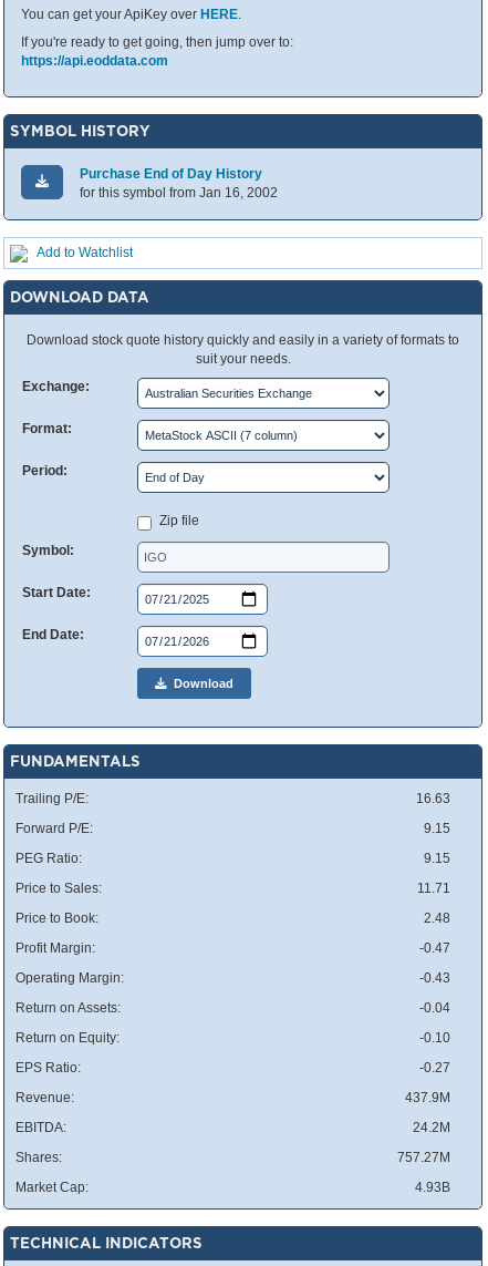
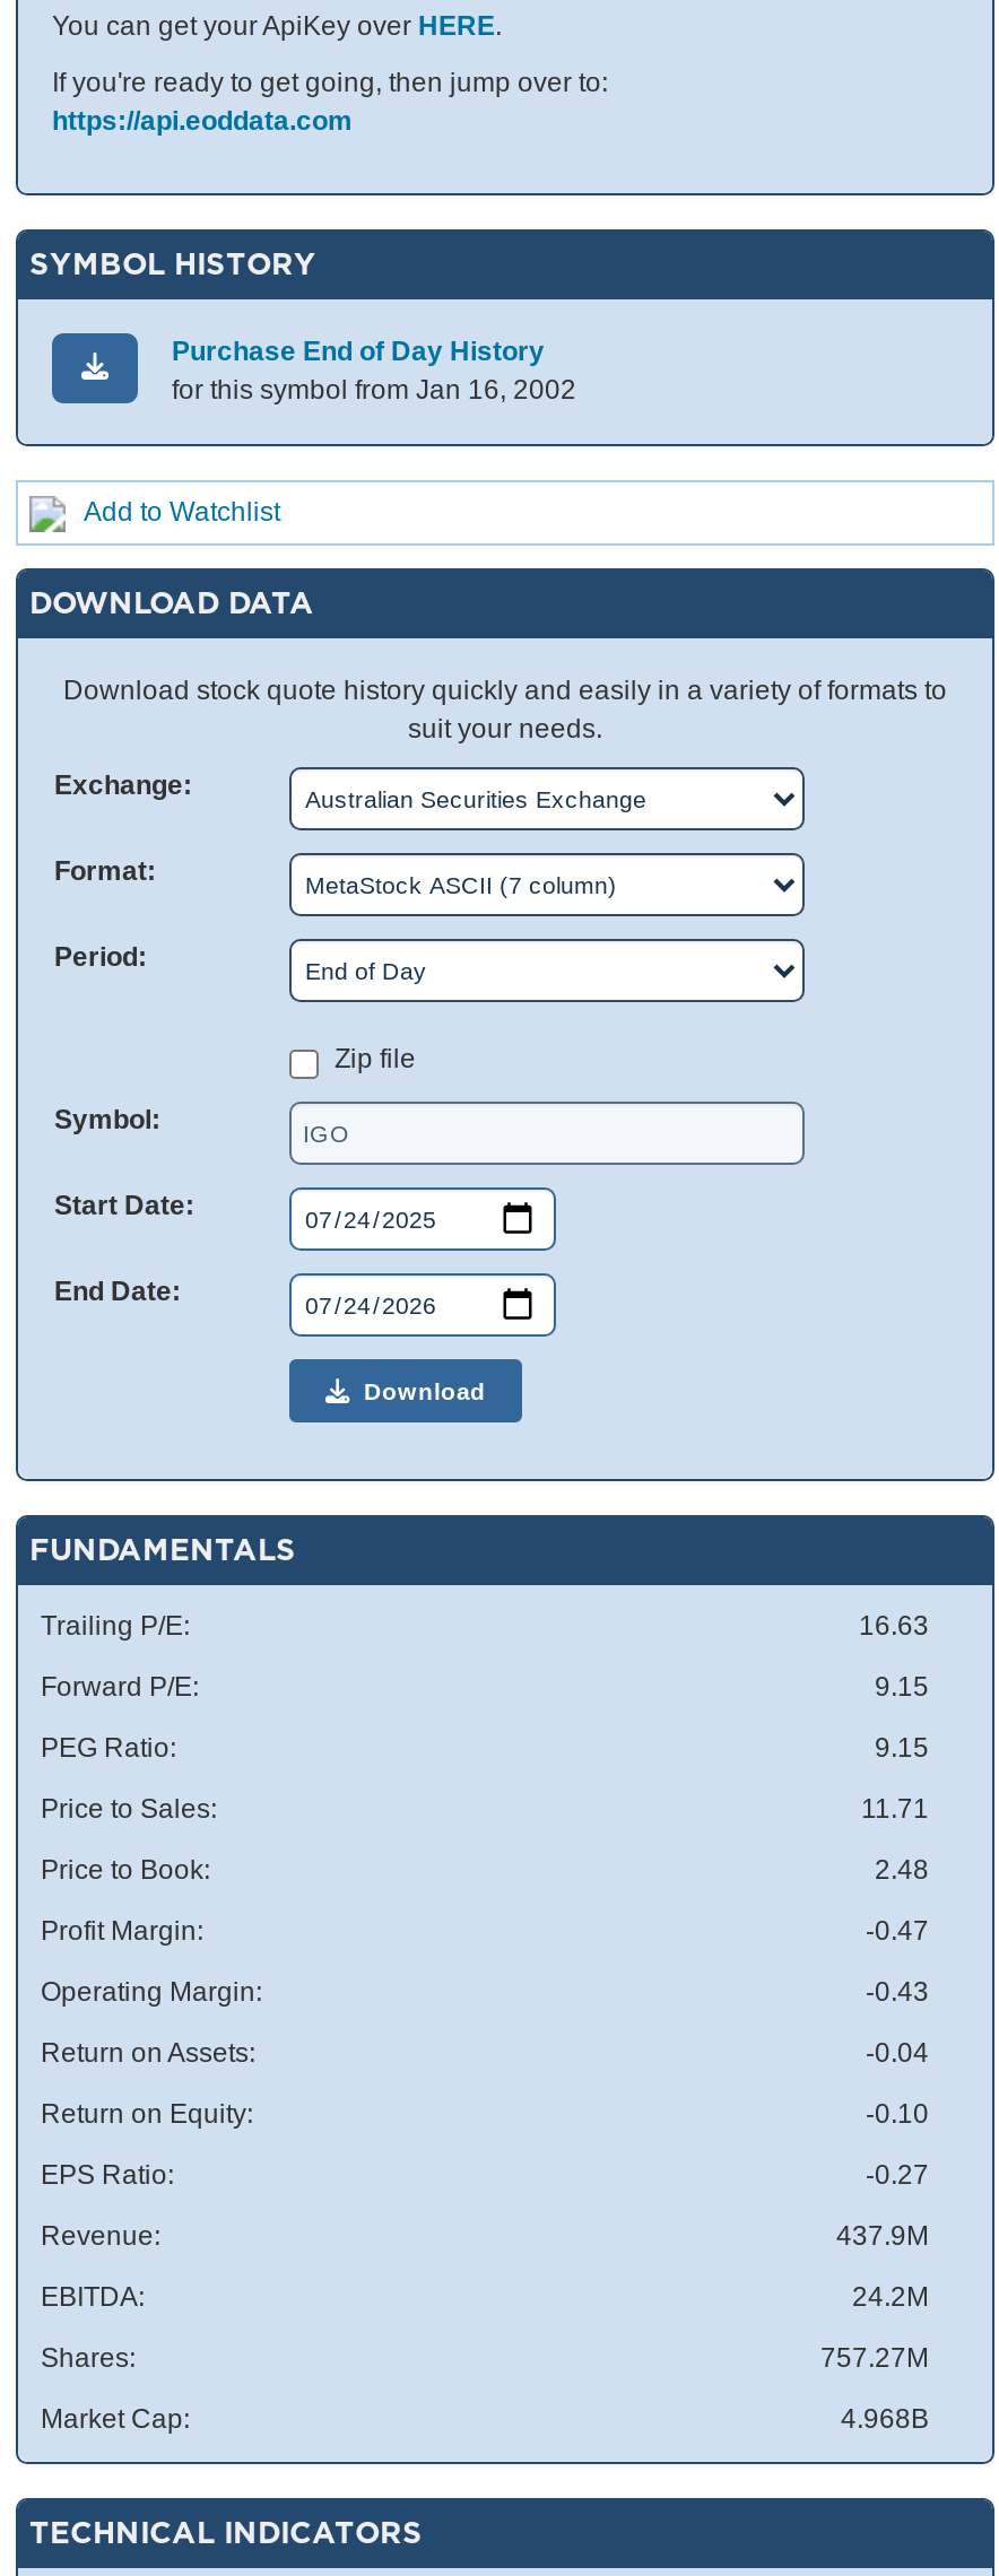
- 4.93B
+ 4.968B
